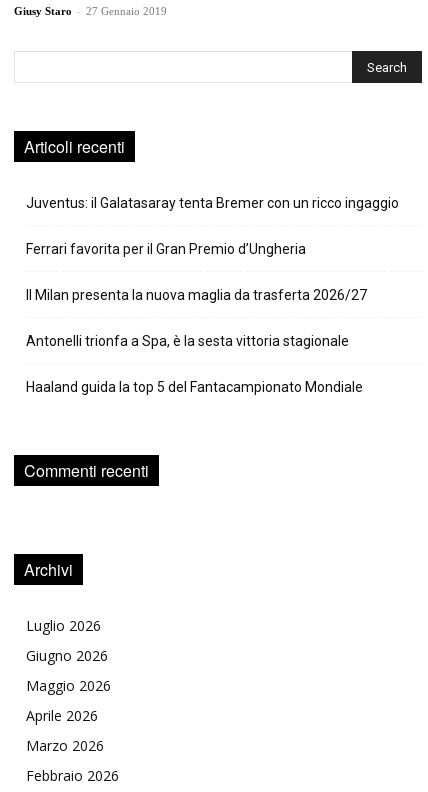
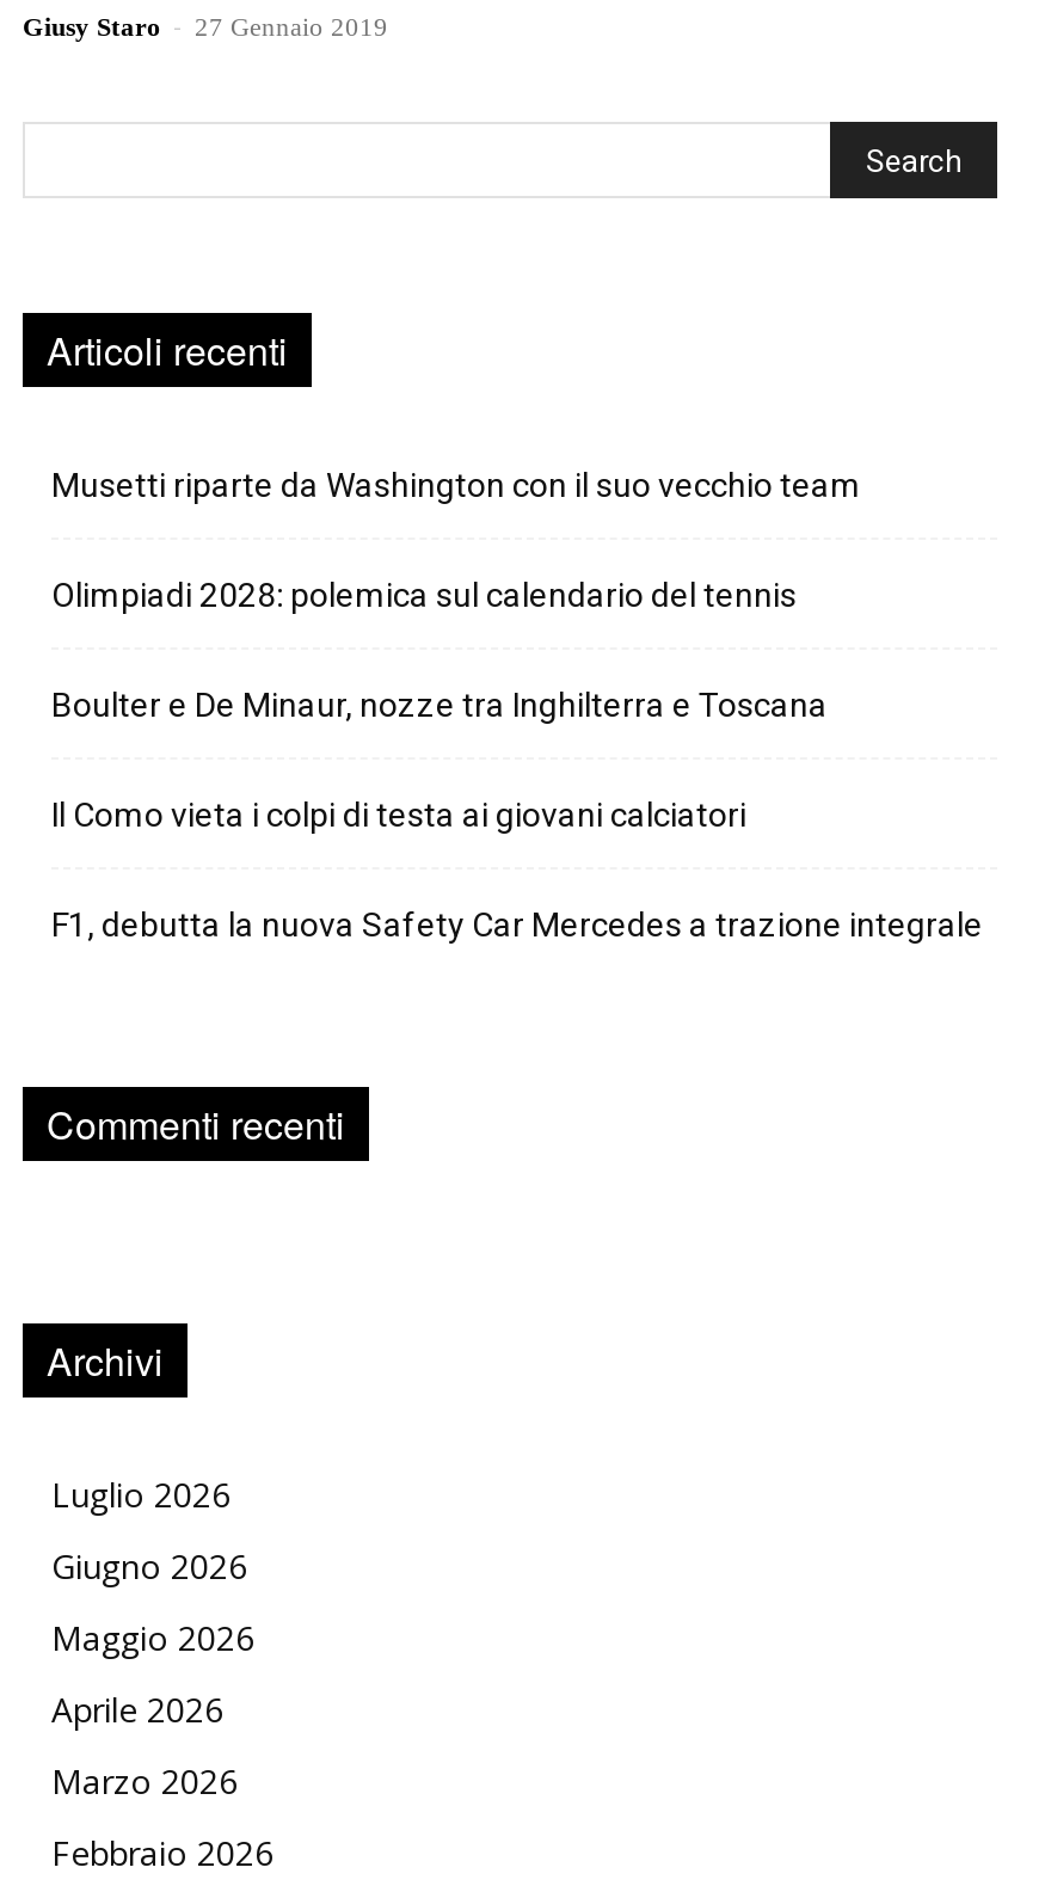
- Juventus: il Galatasaray tenta Bremer con un ricco ingaggio
+ Musetti riparte da Washington con il suo vecchio team

- Ferrari favorita per il Gran Premio d’Ungheria
+ Olimpiadi 2028: polemica sul calendario del tennis

- Il Milan presenta la nuova maglia da trasferta 2026/27
+ Boulter e De Minaur, nozze tra Inghilterra e Toscana

- Antonelli trionfa a Spa, è la sesta vittoria stagionale
+ Il Como vieta i colpi di testa ai giovani calciatori

- Haaland guida la top 5 del Fantacampionato Mondiale
+ F1, debutta la nuova Safety Car Mercedes a trazione integrale
